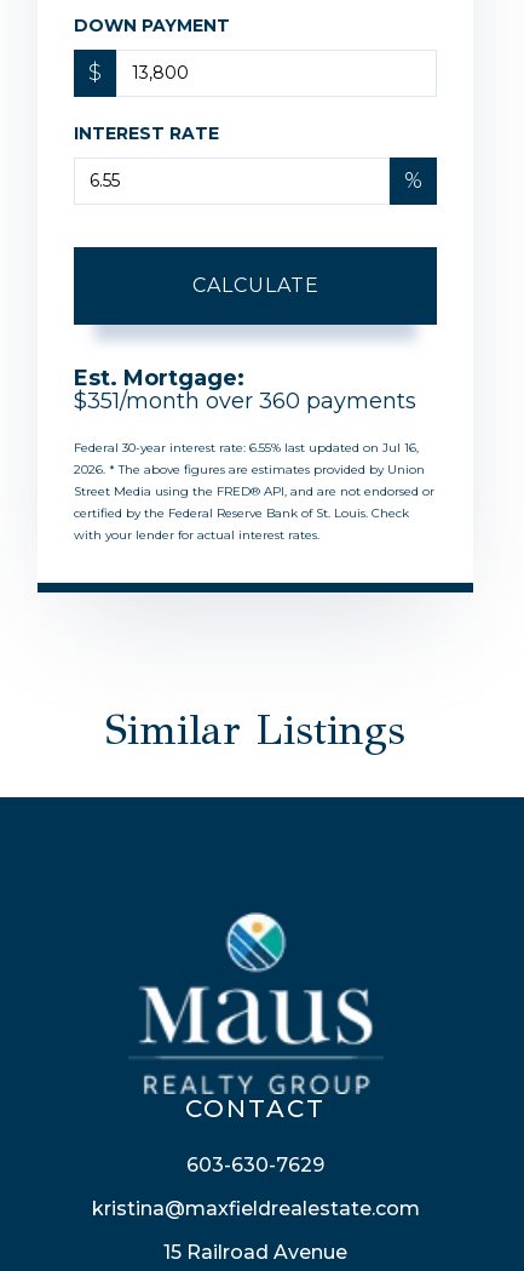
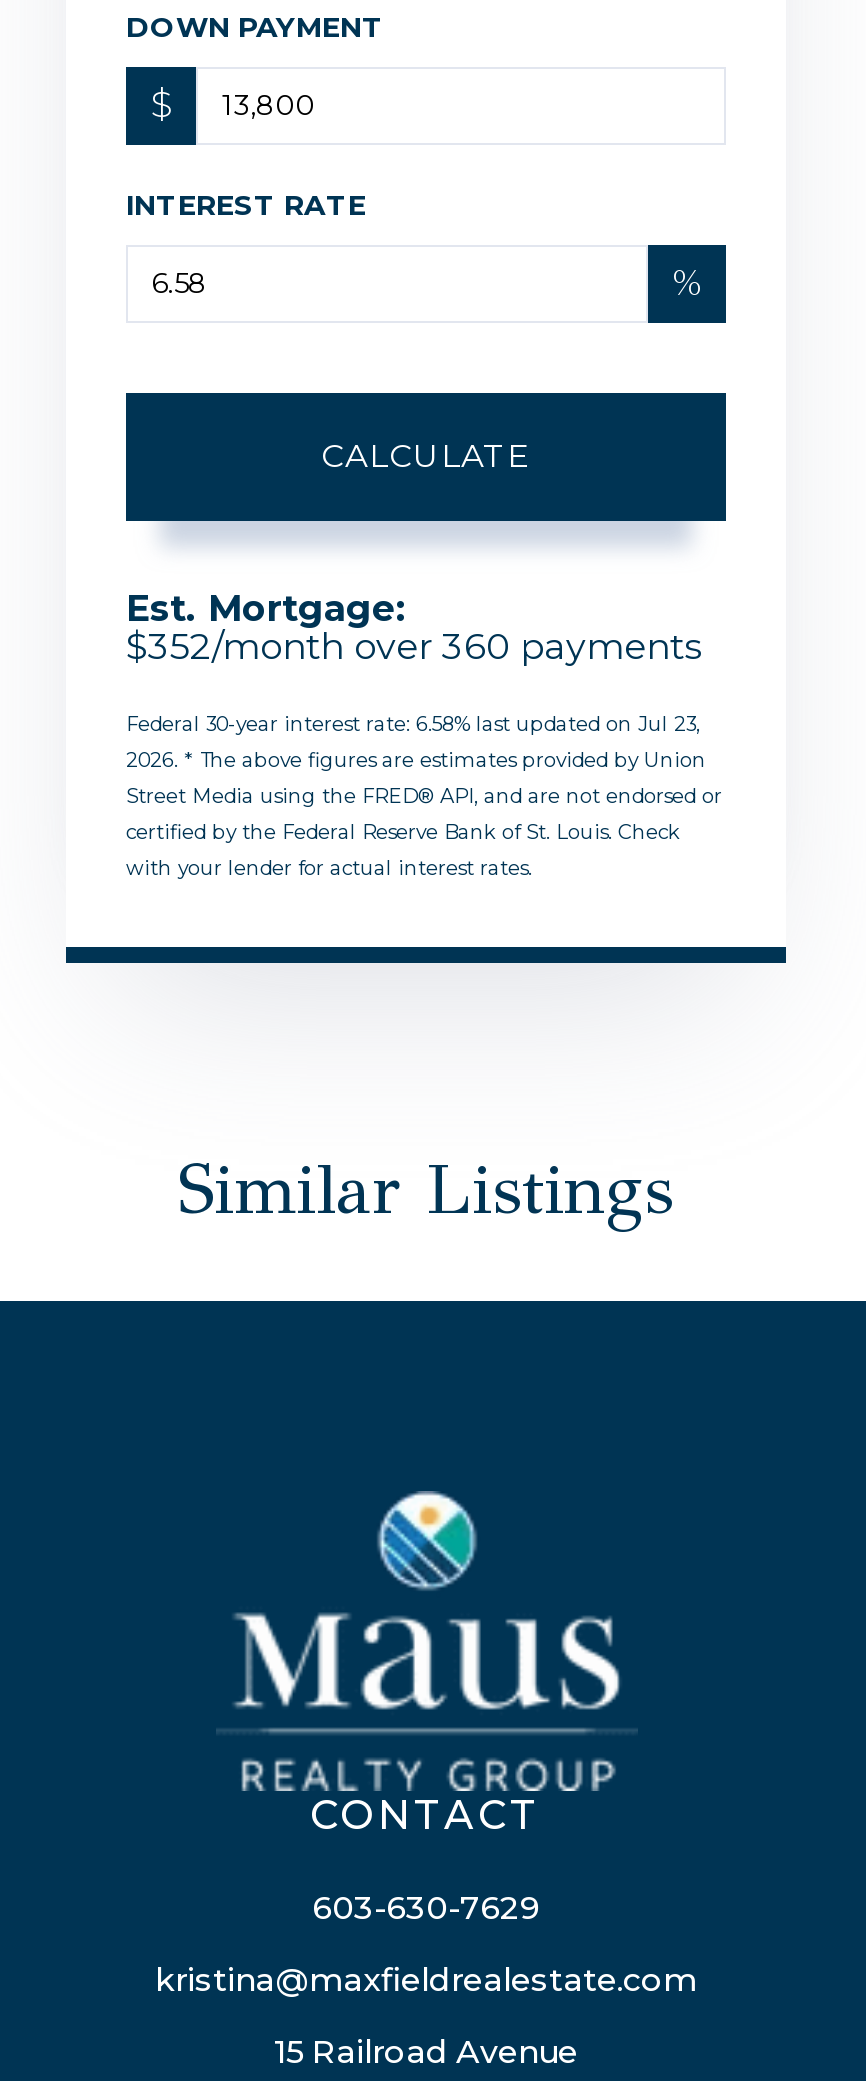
- $351/month over 360 payments
+ $352/month over 360 payments

- Federal 30-year interest rate: 6.55% last updated on Jul 16,
+ Federal 30-year interest rate: 6.58% last updated on Jul 23,
